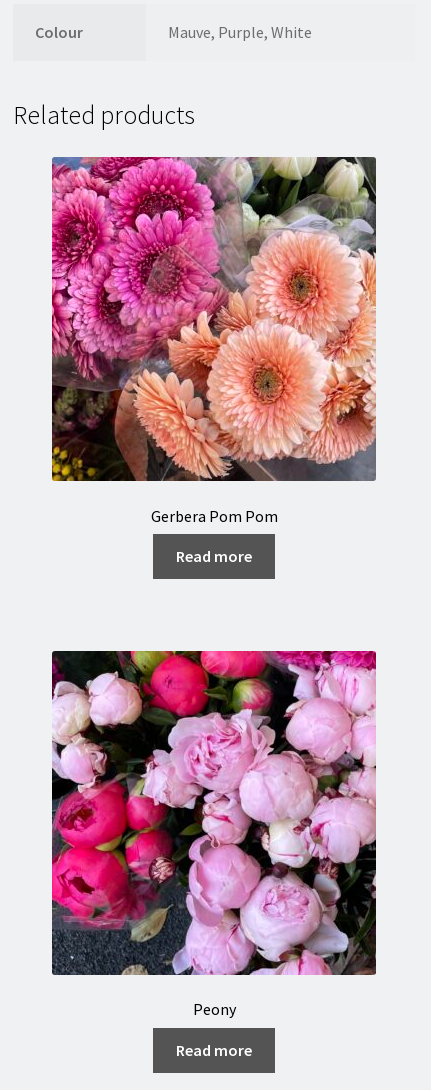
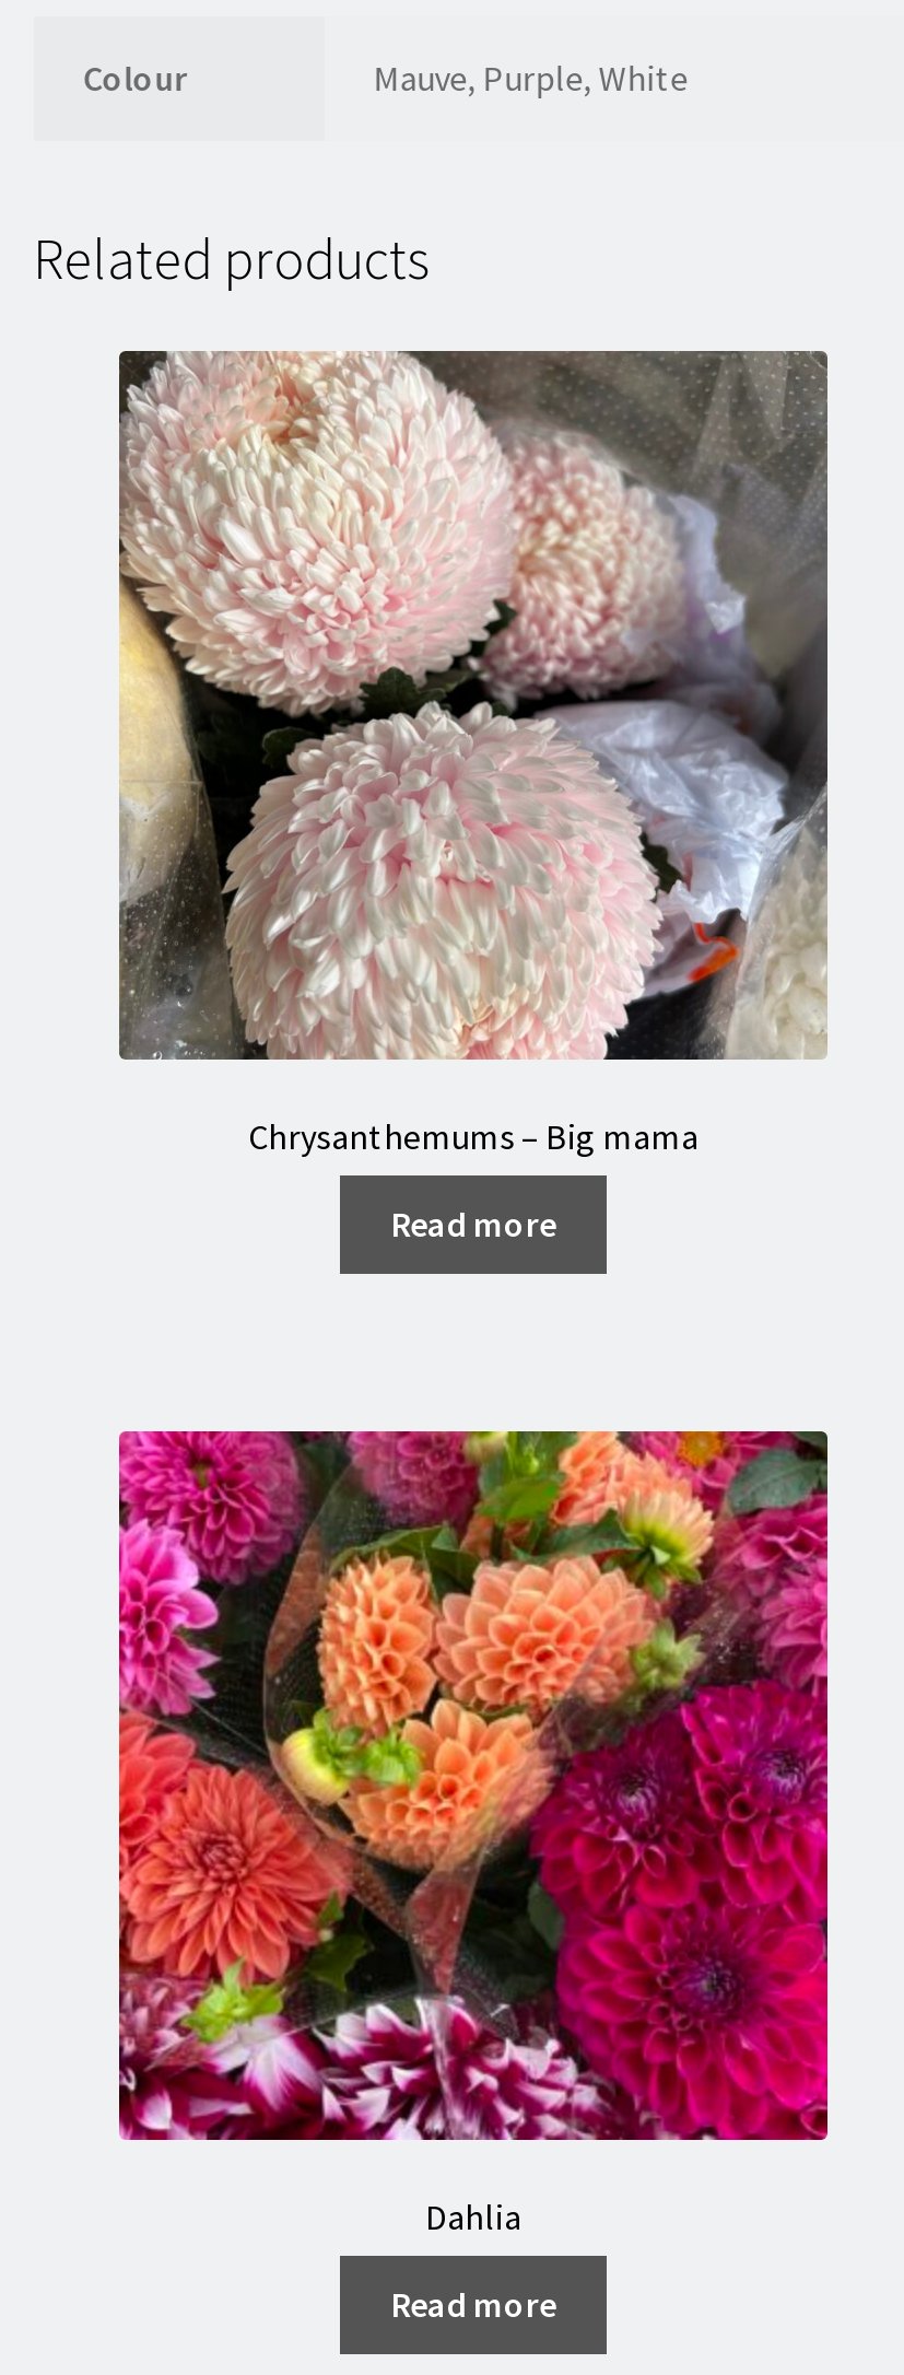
- [image]
- Gerbera Pom Pom
+ [image]
+ Chrysanthemums – Big mama

- [image]
- Peony
+ [image]
+ Dahlia
